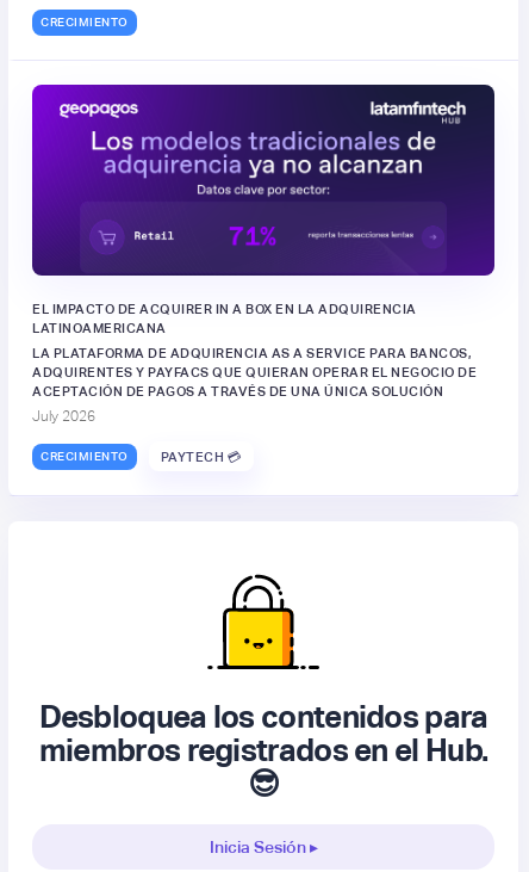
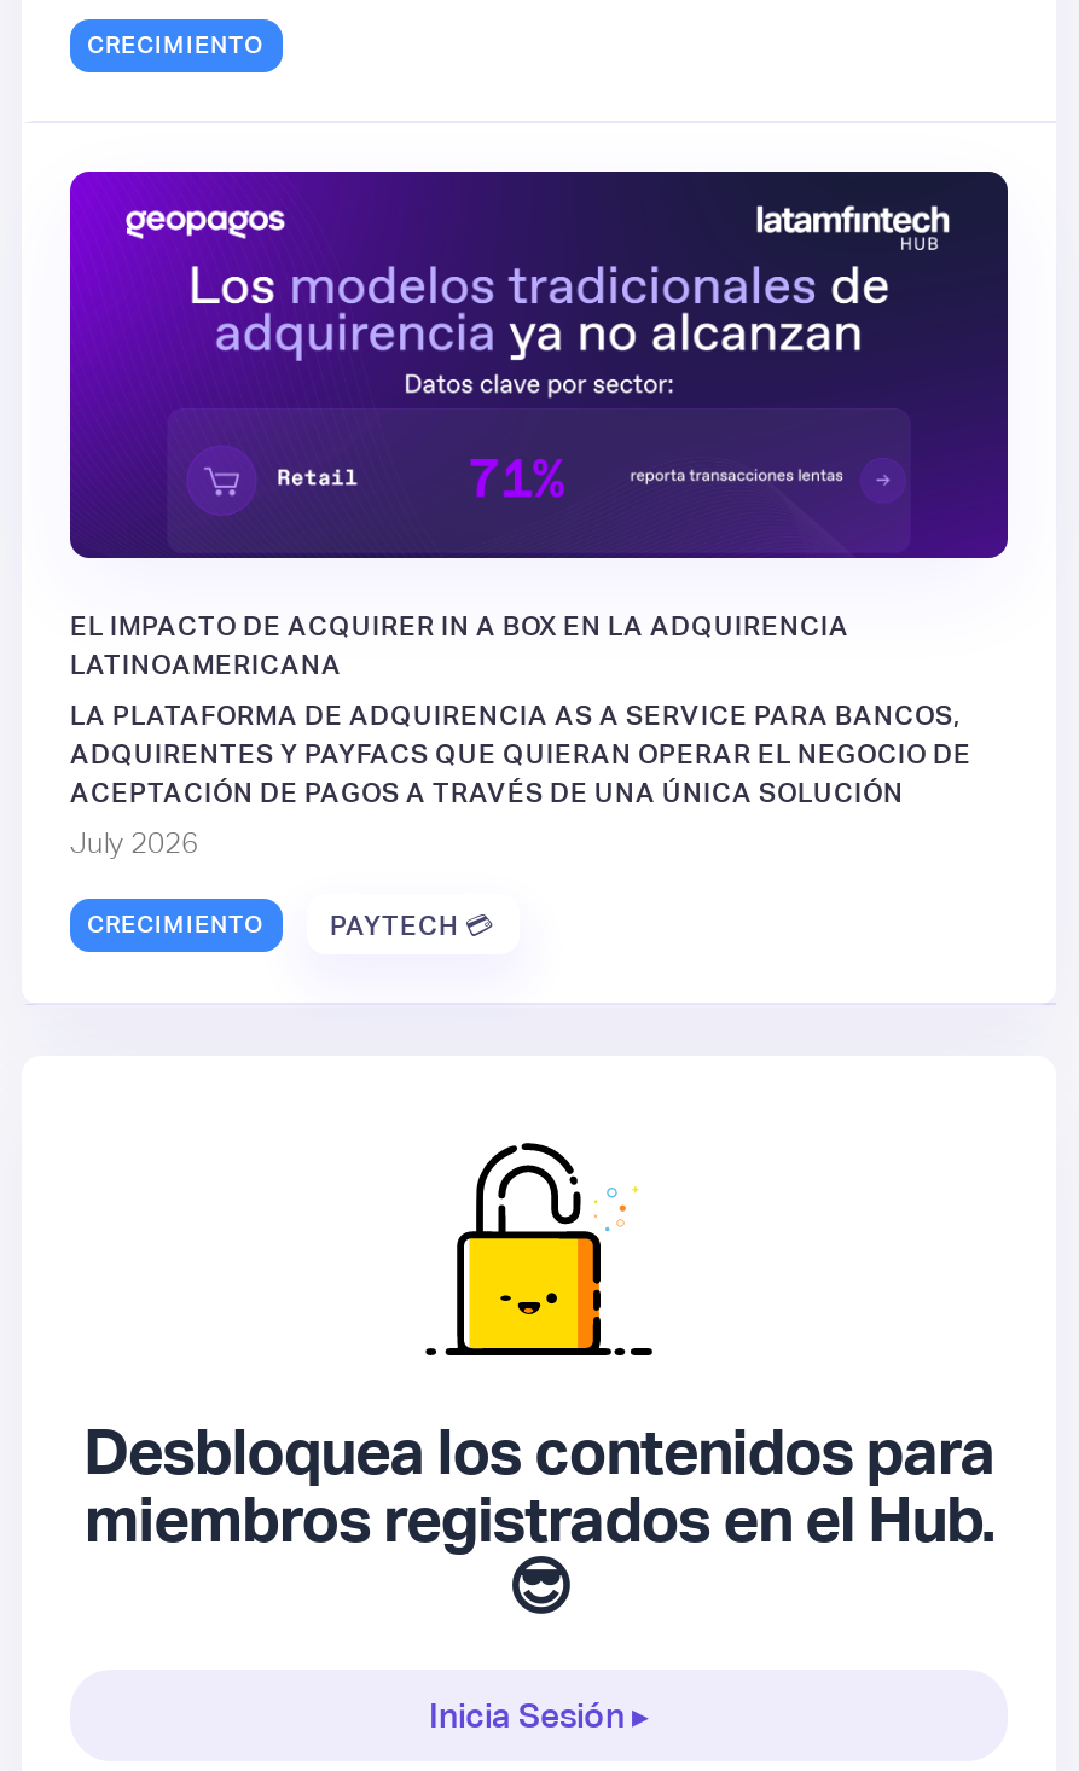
- [image]
+ [image]
